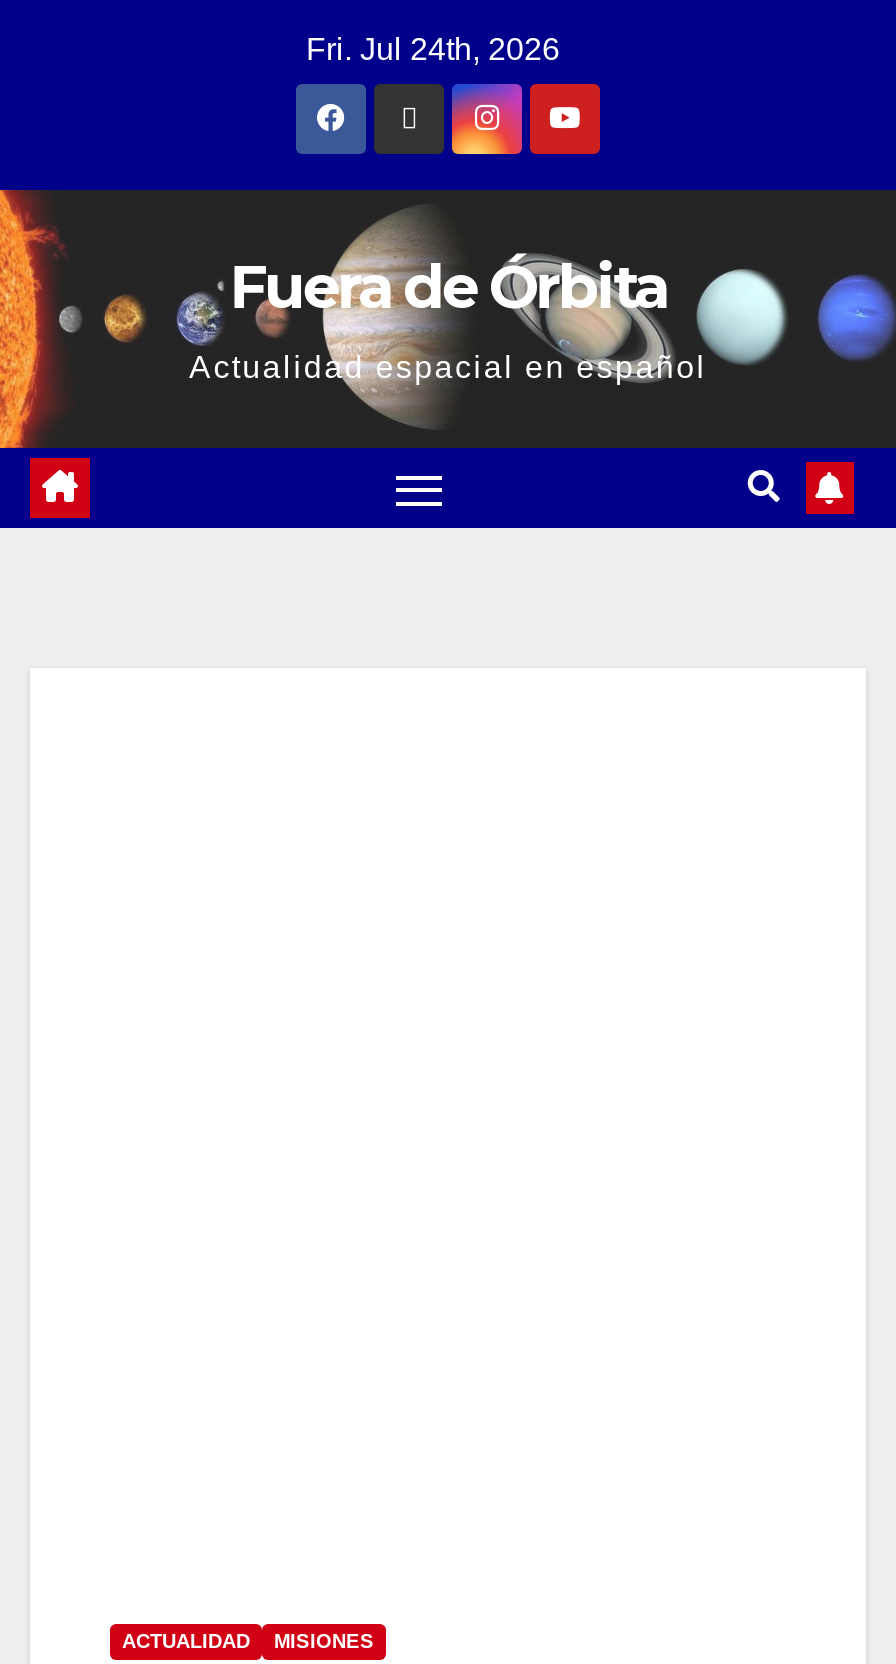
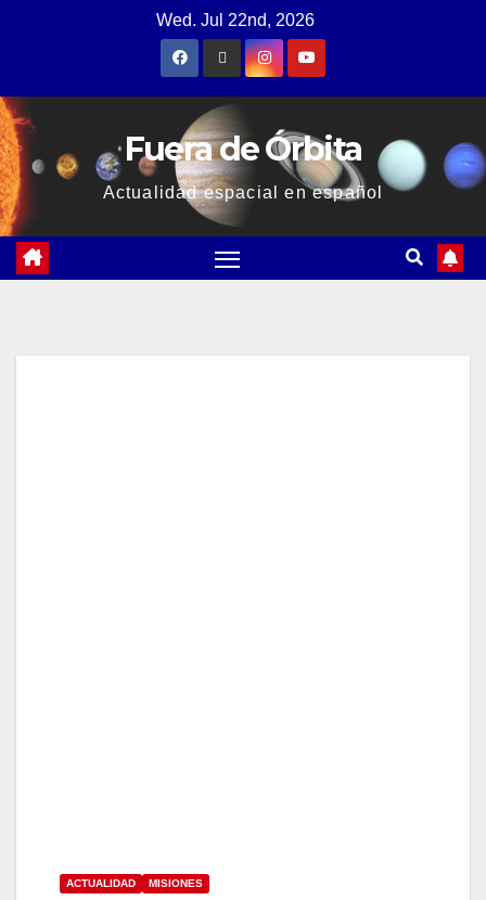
- Fri. Jul 24th, 2026
+ Wed. Jul 22nd, 2026
